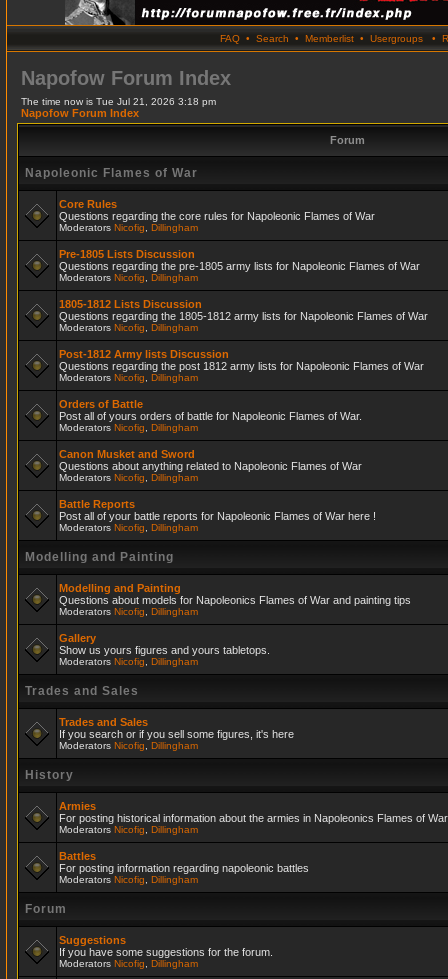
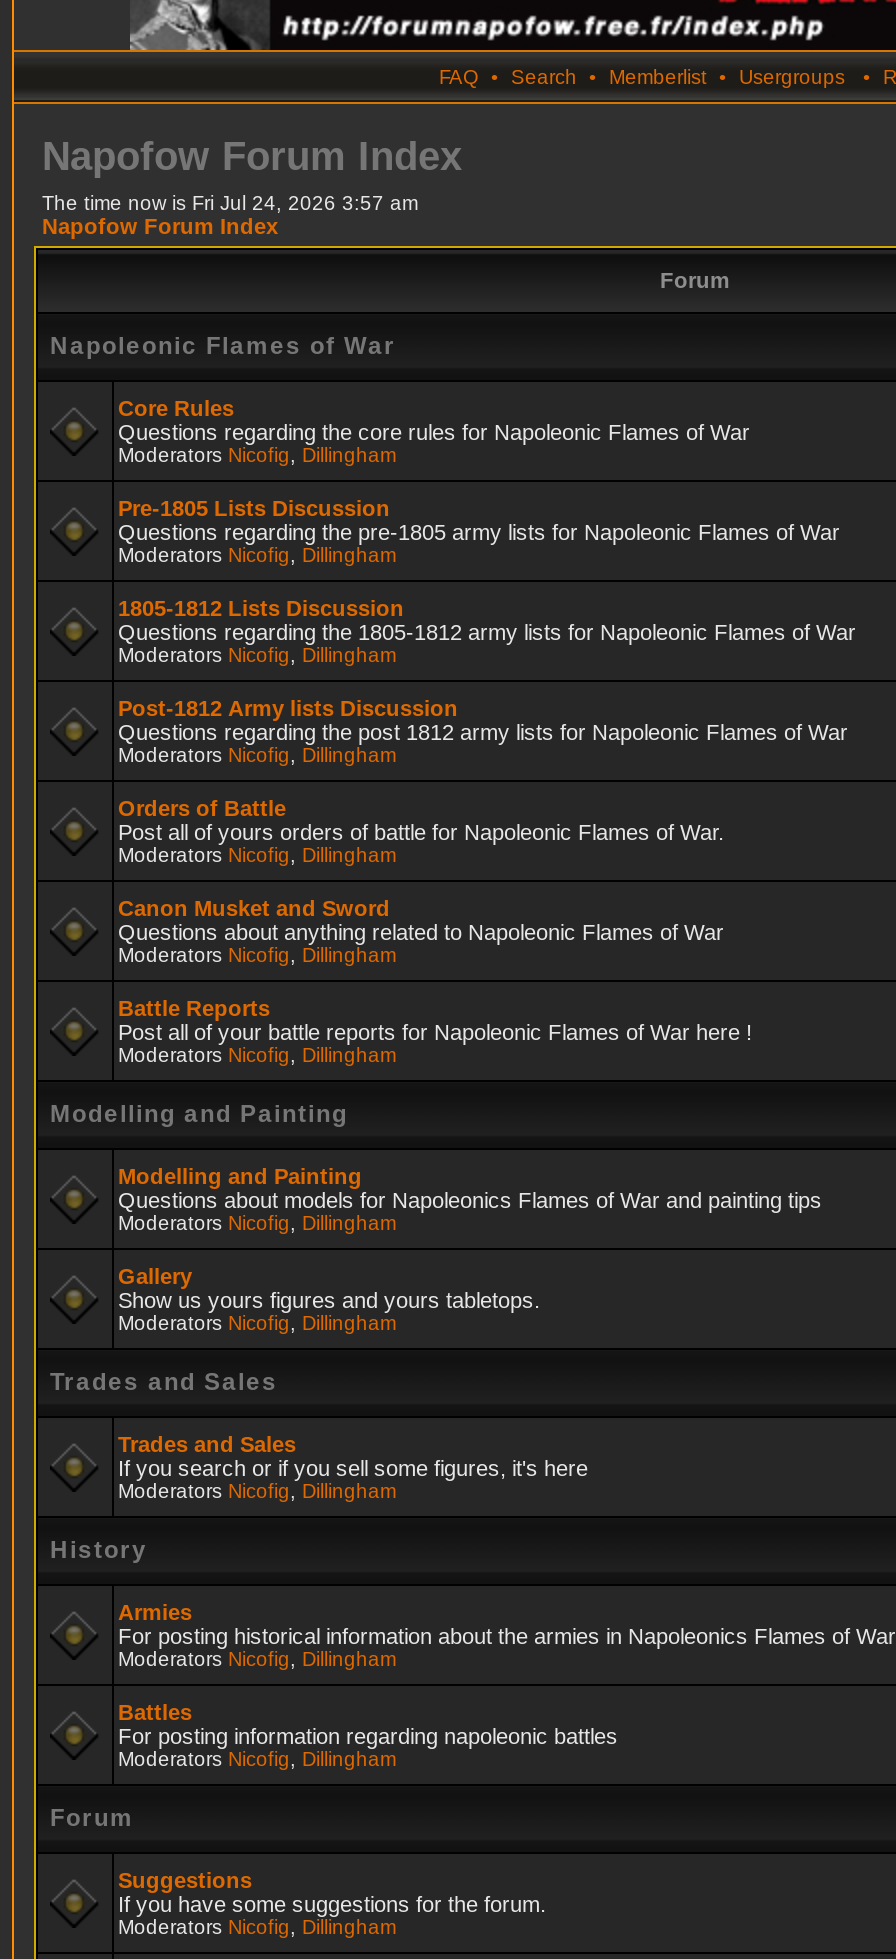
- The time now is Tue Jul 21, 2026 3:18 pm
+ The time now is Fri Jul 24, 2026 3:57 am
